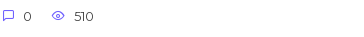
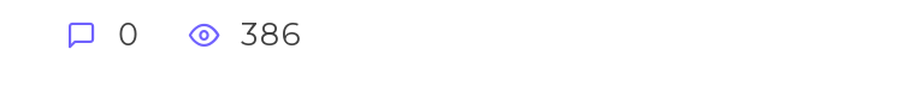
- 510
+ 386
